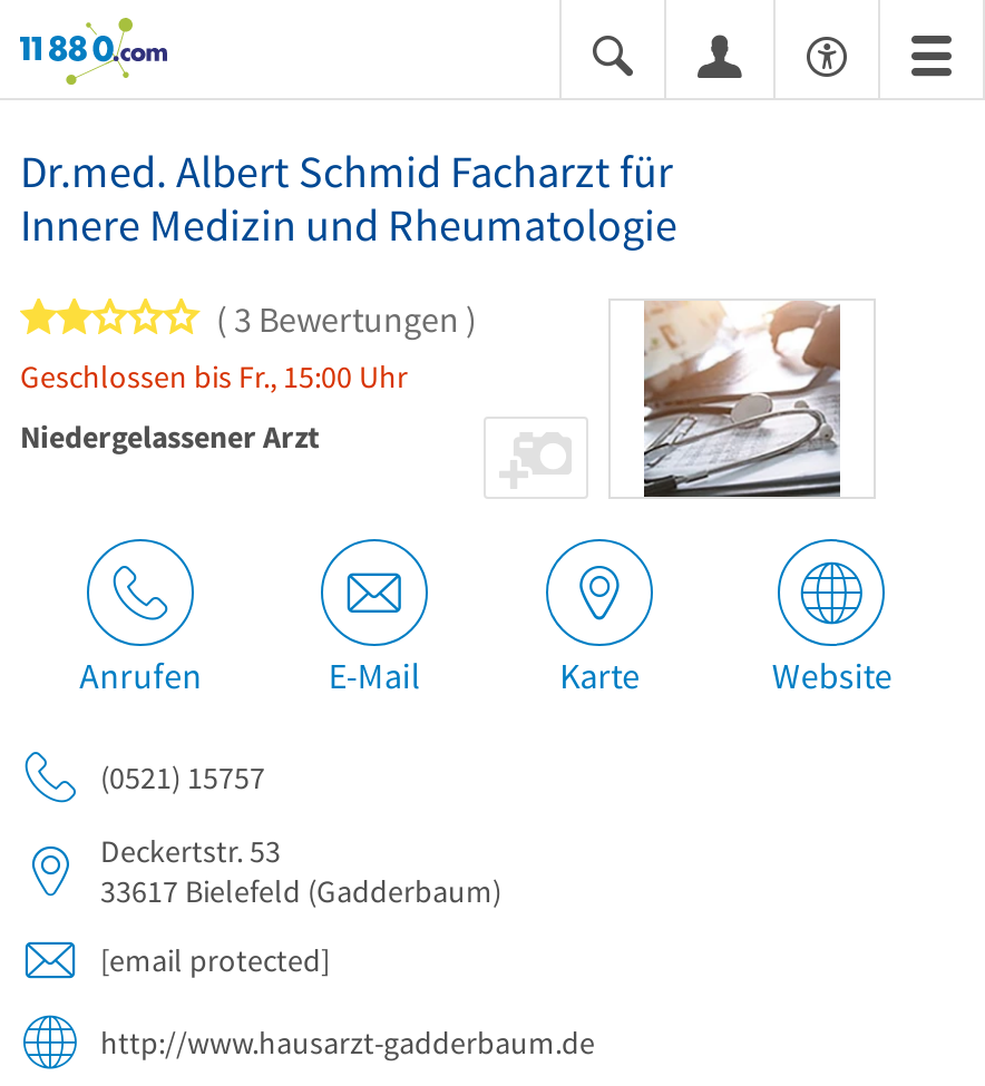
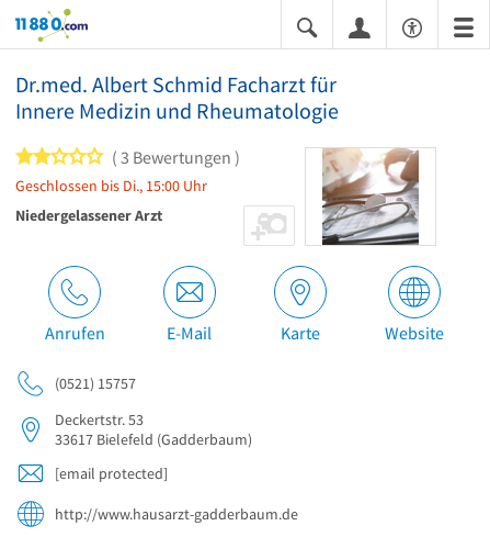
- Geschlossen bis Fr., 15:00 Uhr
+ Geschlossen bis Di., 15:00 Uhr
